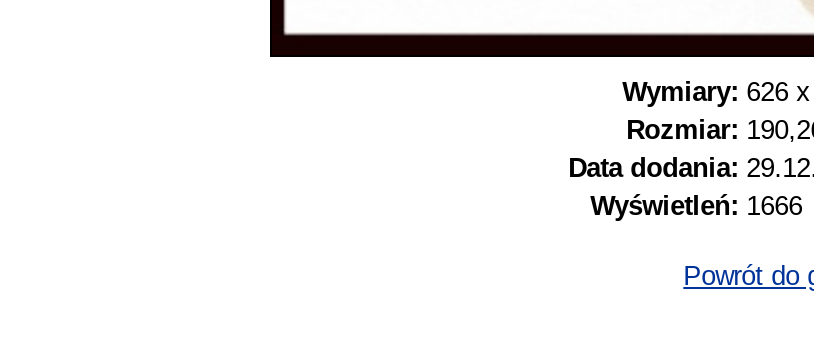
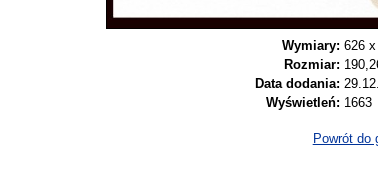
- Wyświetleń: 1666
+ Wyświetleń: 1663
